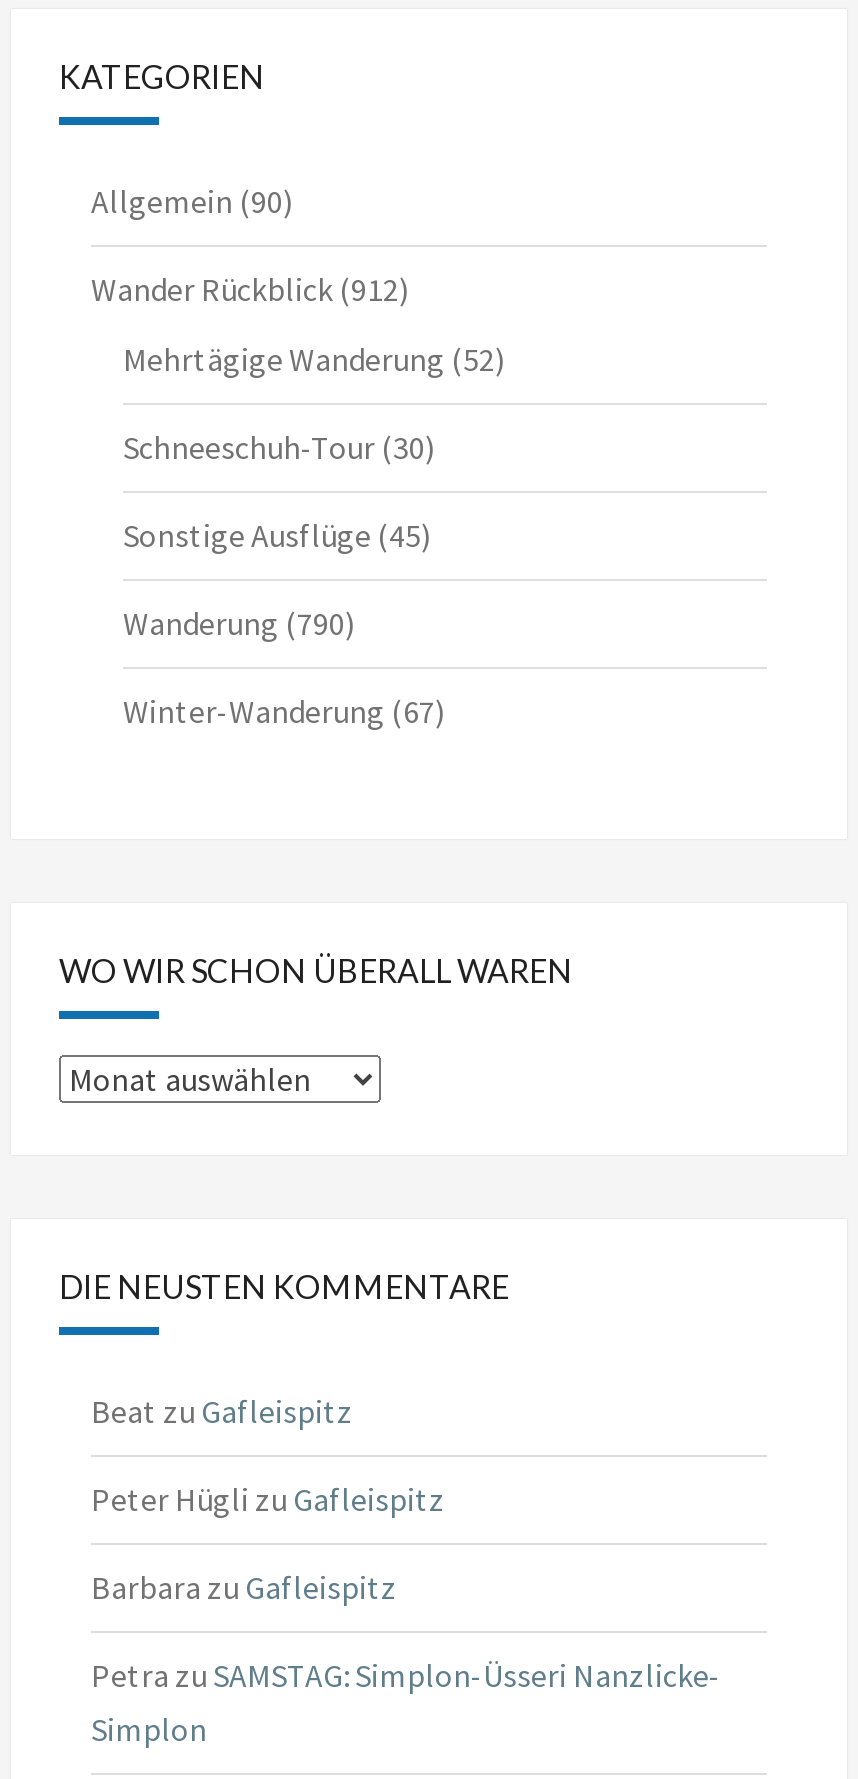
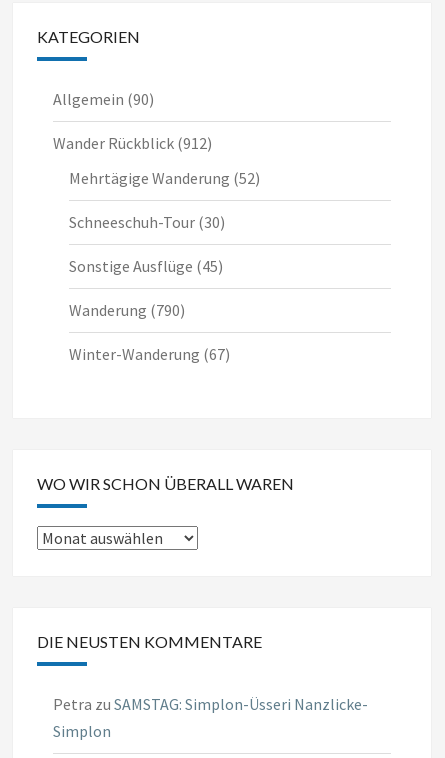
- Beat zu Gafleispitz
- Peter Hügli zu Gafleispitz
- Barbara zu Gafleispitz
